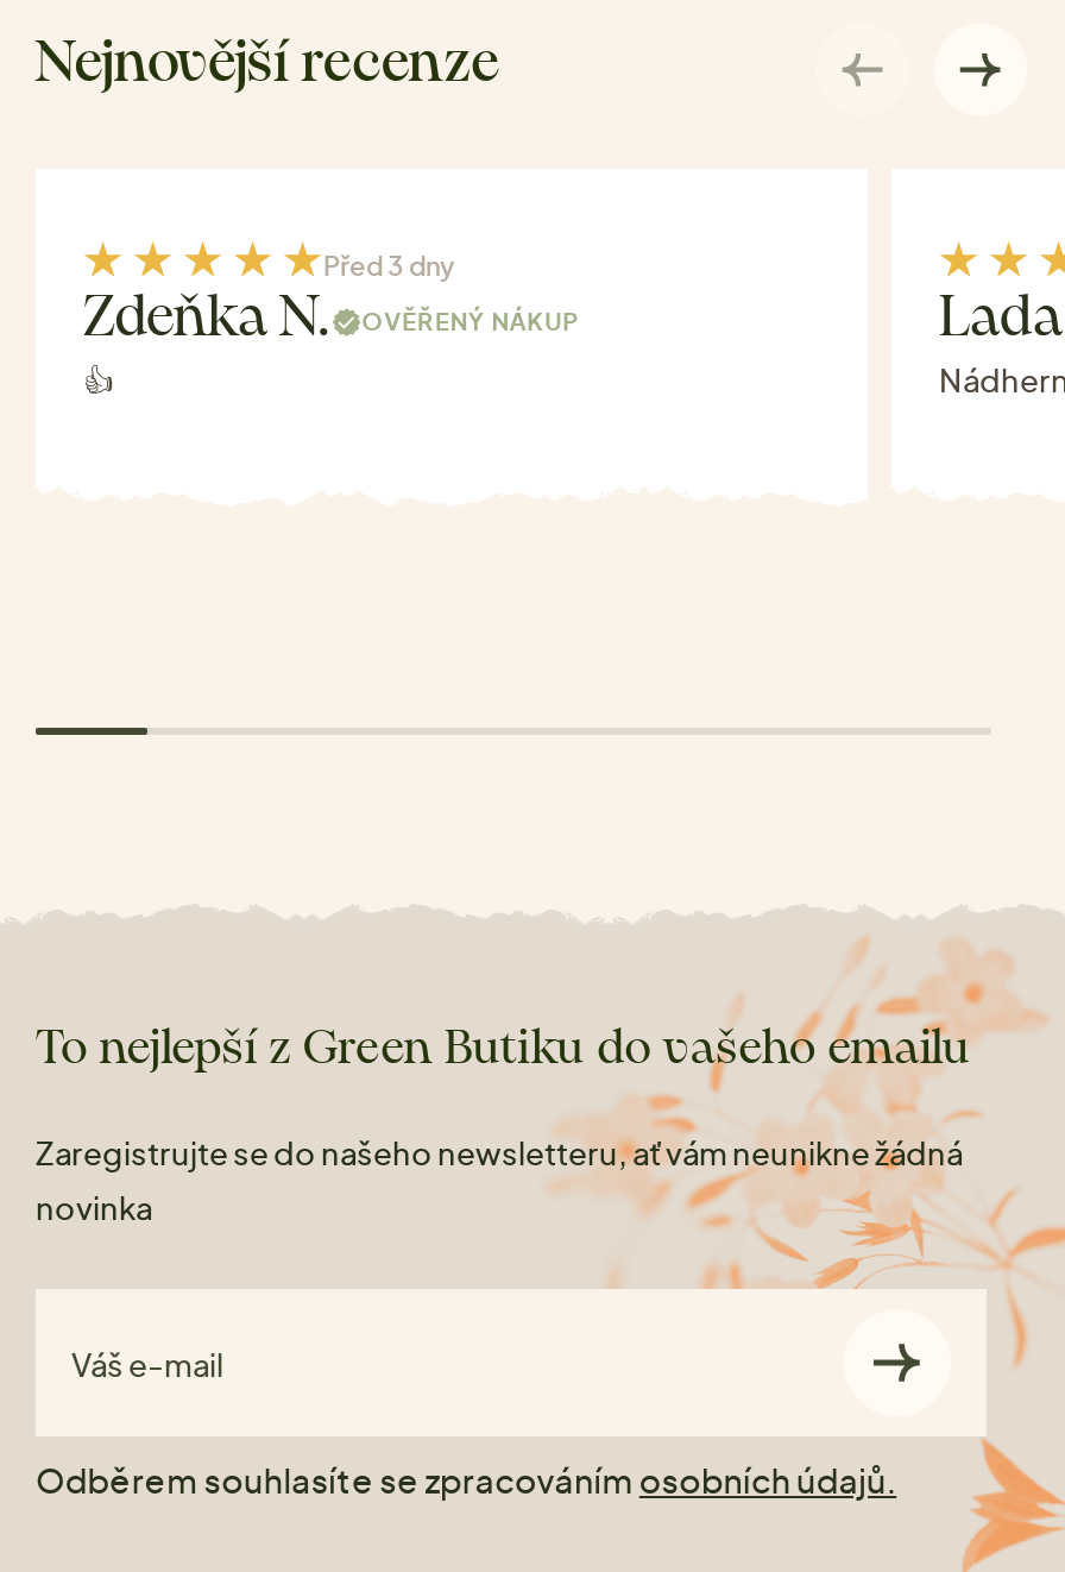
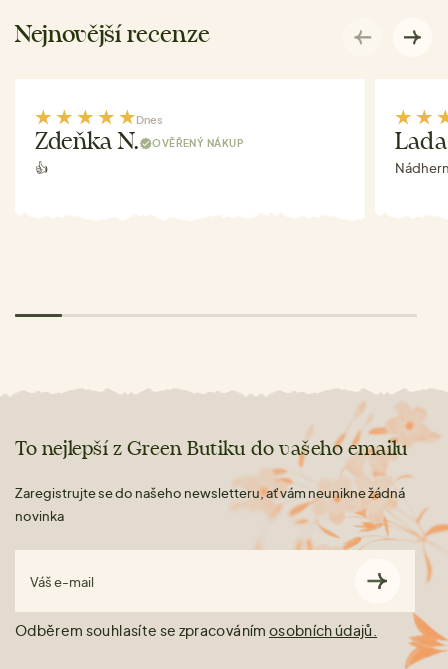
- Před 3 dny
+ Dnes
